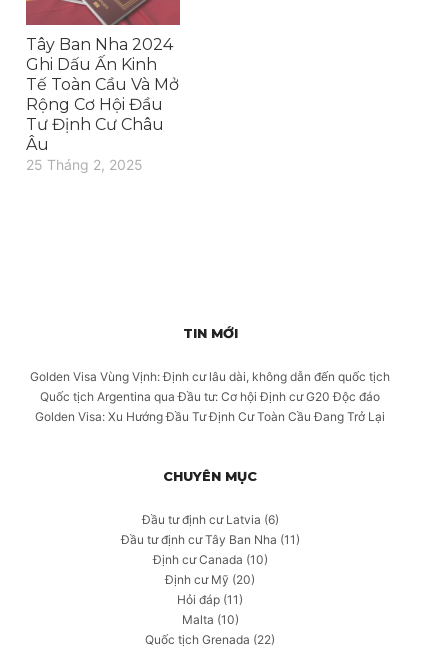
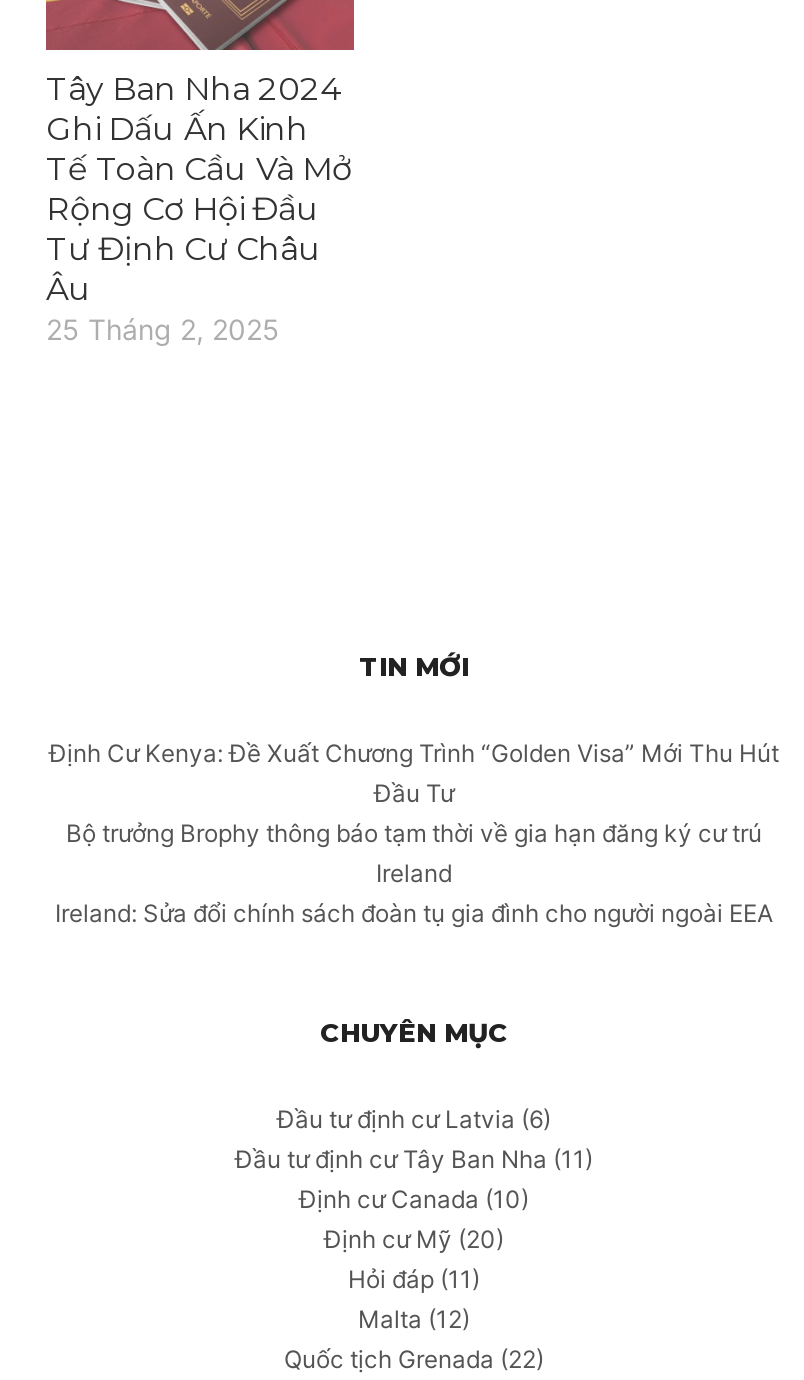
- Golden Visa Vùng Vịnh: Định cư lâu dài, không dẫn đến quốc tịch
- Quốc tịch Argentina qua Đầu tư: Cơ hội Định cư G20 Độc đáo
- Golden Visa: Xu Hướng Đầu Tư Định Cư Toàn Cầu Đang Trở Lại
+ Định Cư Kenya: Đề Xuất Chương Trình “Golden Visa” Mới Thu Hút
+ Đầu Tư
+ Bộ trưởng Brophy thông báo tạm thời về gia hạn đăng ký cư trú
+ Ireland
+ Ireland: Sửa đổi chính sách đoàn tụ gia đình cho người ngoài EEA

- Malta (10)
+ Malta (12)
